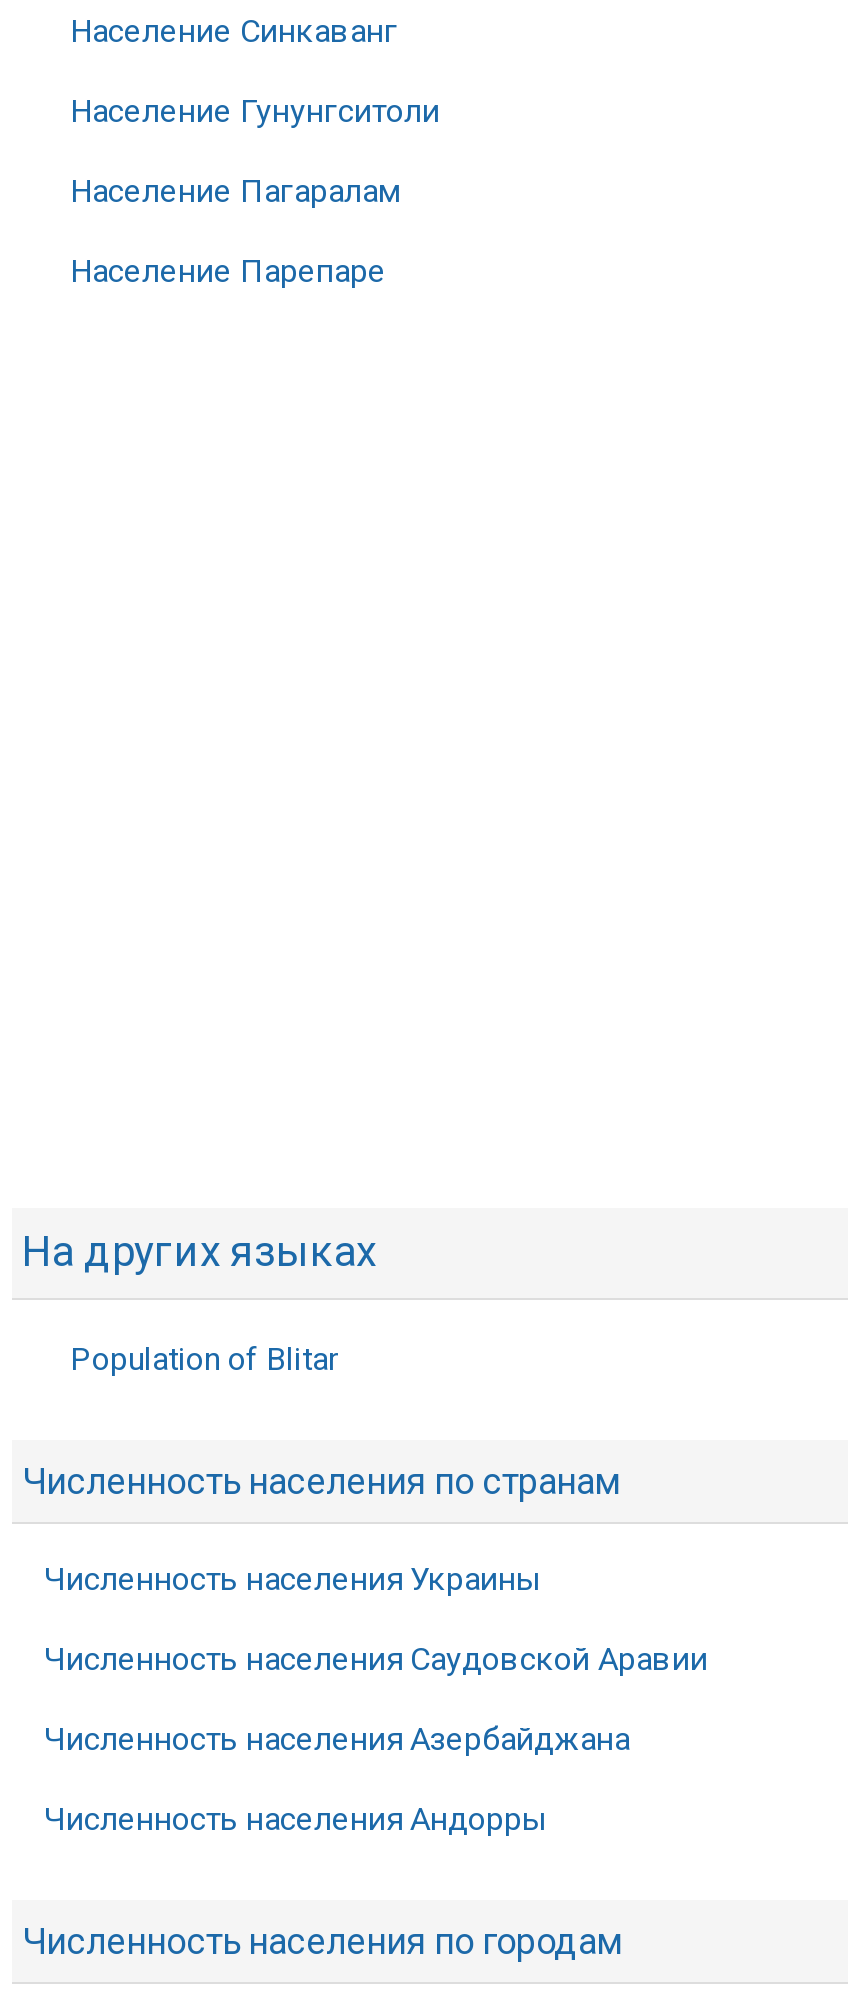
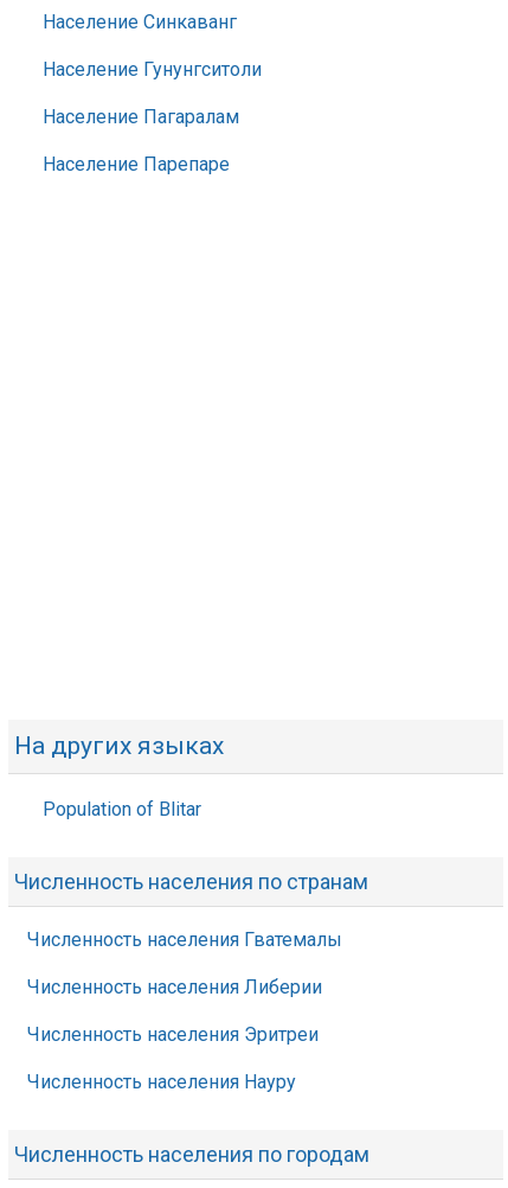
- Численность населения Украины
+ Численность населения Гватемалы

- Численность населения Саудовской Аравии
+ Численность населения Либерии

- Численность населения Азербайджана
+ Численность населения Эритреи

- Численность населения Андорры
+ Численность населения Науру
